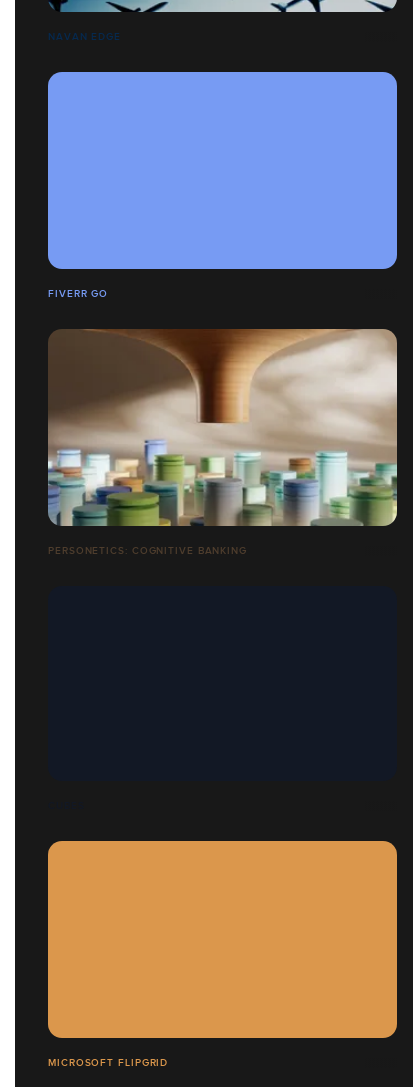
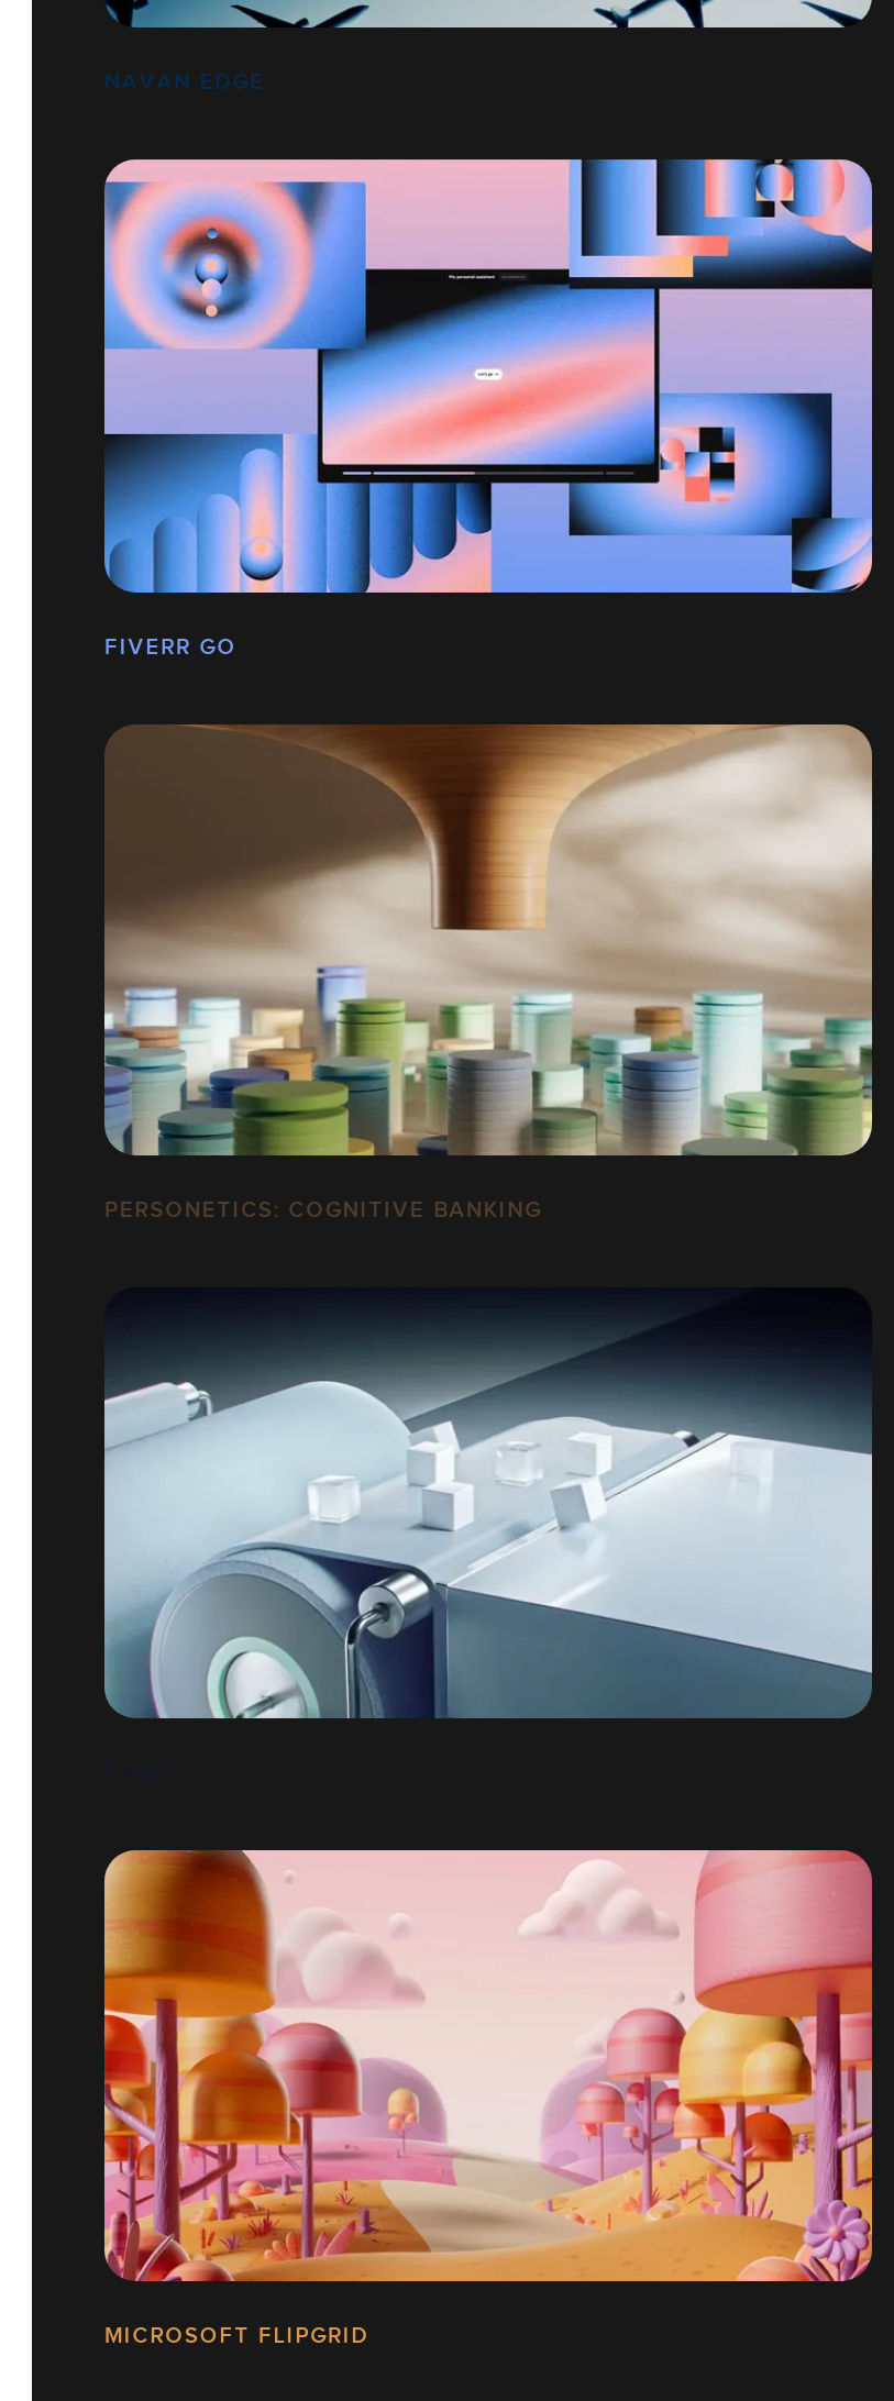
+ [image]

+ [image]

+ [image]
